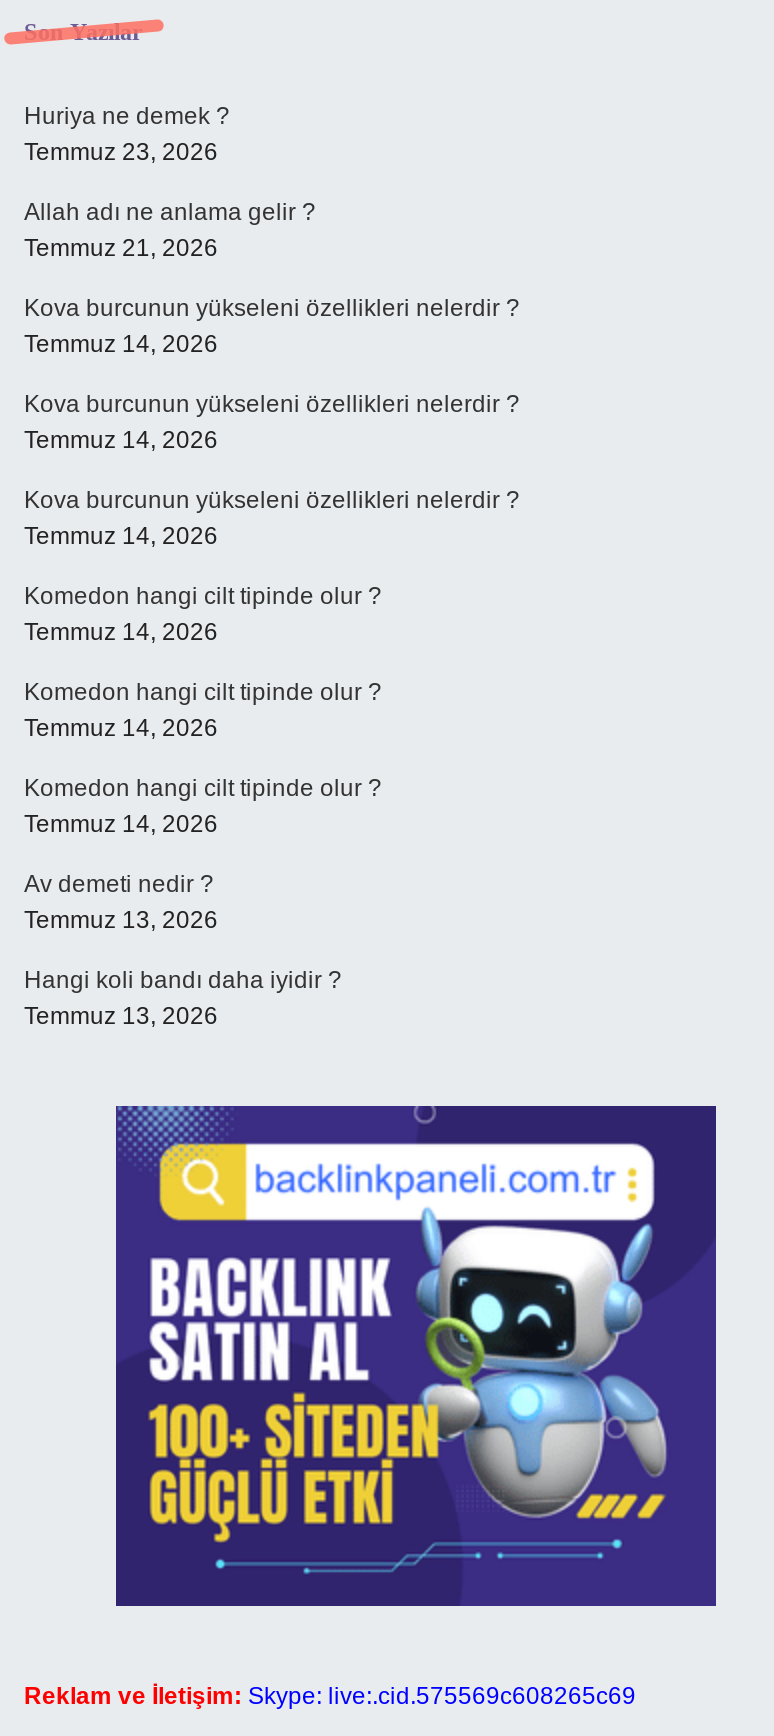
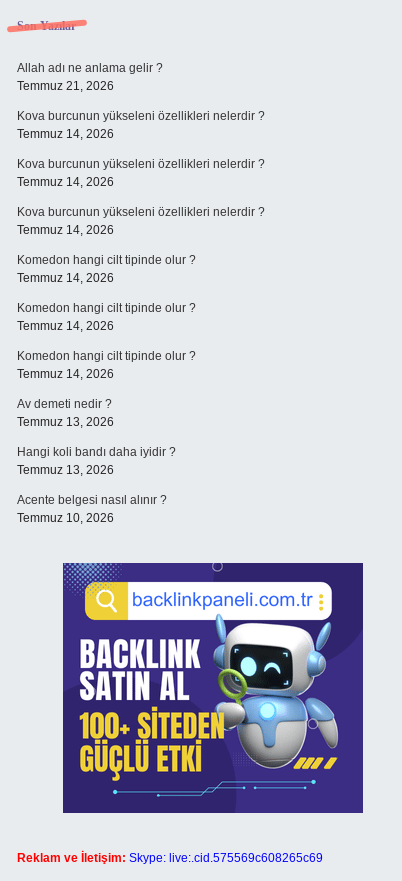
- Huriya ne demek ?
- Temmuz 23, 2026

moved up: Allah adı ne anlama gelir ? | Temmuz 21, 2026 | Kova burcunun yükseleni özellikleri nelerdir ? | ... | Hangi koli bandı daha iyidir ? | Temmuz 13, 2026

+ Acente belgesi nasıl alınır ?
+ Temmuz 10, 2026
